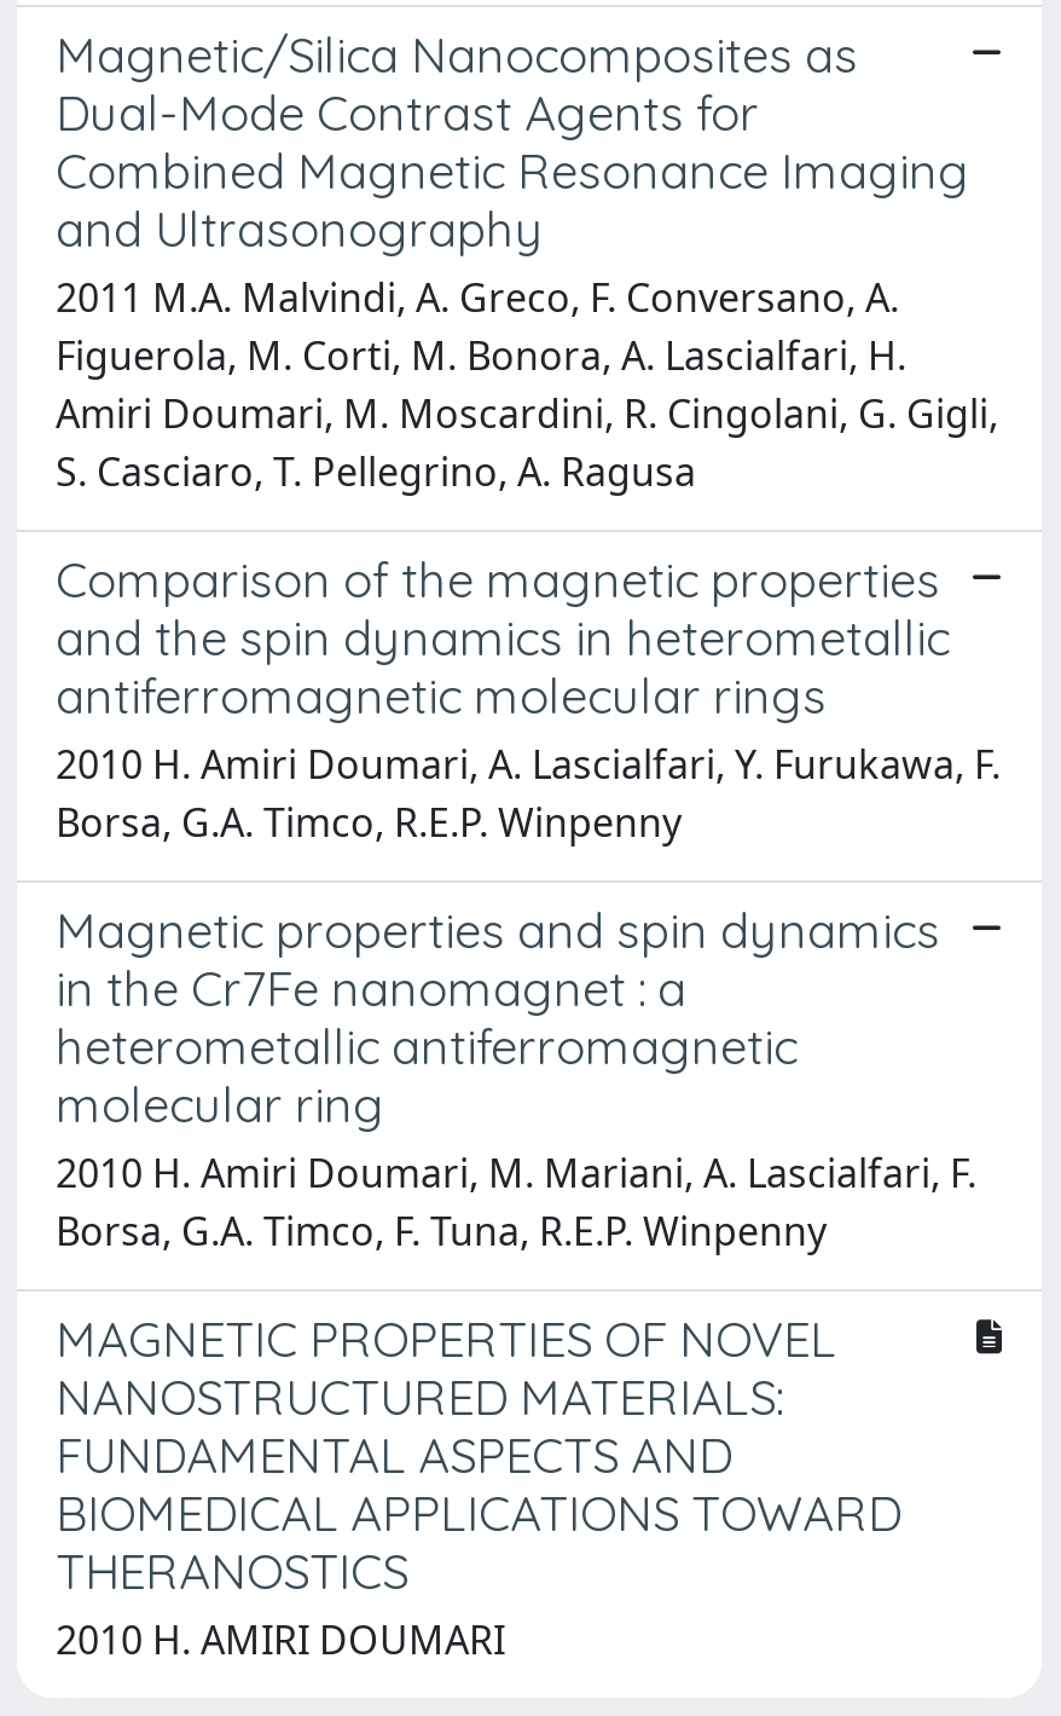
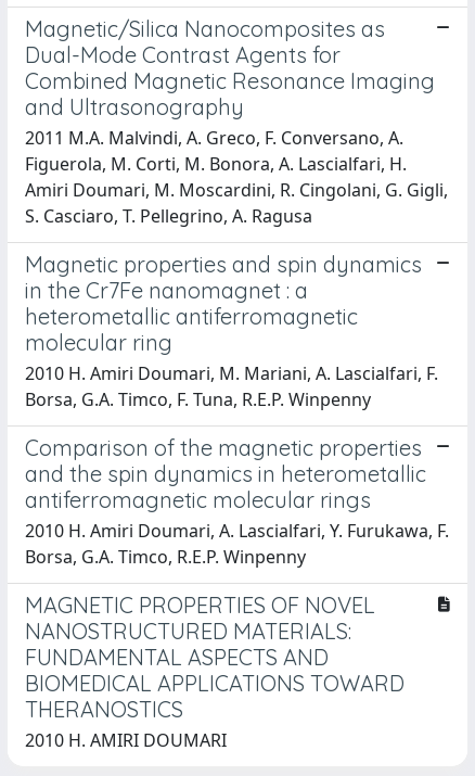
moved down: Comparison of the magnetic properties | and the spin dynamics in heterometallic | antiferromagnetic molecular rings | 2010 H. Amiri Doumari, A. Lascialfari, Y. Furukawa, F. | Borsa, G.A. Timco, R.E.P. Winpenny

moved up: Magnetic properties and spin dynamics | in the Cr7Fe nanomagnet : a | heterometallic antiferromagnetic | molecular ring | 2010 H. Amiri Doumari, M. Mariani, A. Lascialfari, F. | Borsa, G.A. Timco, F. Tuna, R.E.P. Winpenny
